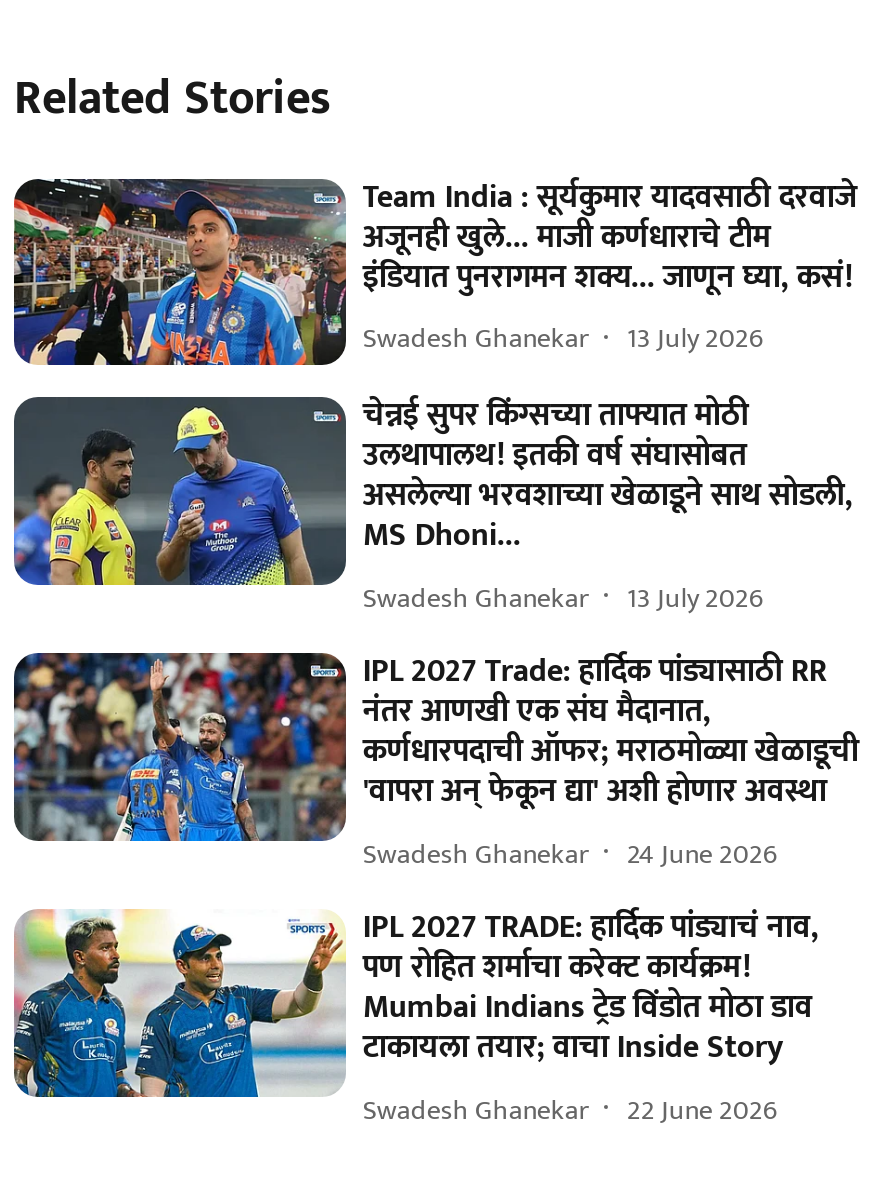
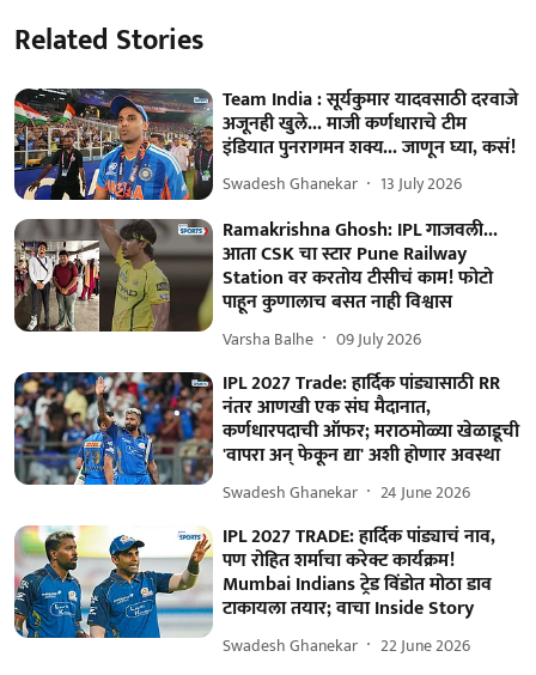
- [image]
- चेन्नई सुपर किंग्सच्या ताफ्यात मोठी
- उलथापालथ! इतकी वर्ष संघासोबत
- असलेल्या भरवशाच्या खेळाडूने साथ सोडली,
- MS Dhoni...
- Swadesh Ghanekar
- 13 July 2026
+ [image]
+ Ramakrishna Ghosh: IPL गाजवली...
+ आता CSK चा स्टार Pune Railway
+ Station वर करतोय टीसीचं काम! फोटो
+ पाहून कुणालाच बसत नाही विश्वास
+ Varsha Balhe
+ 09 July 2026
